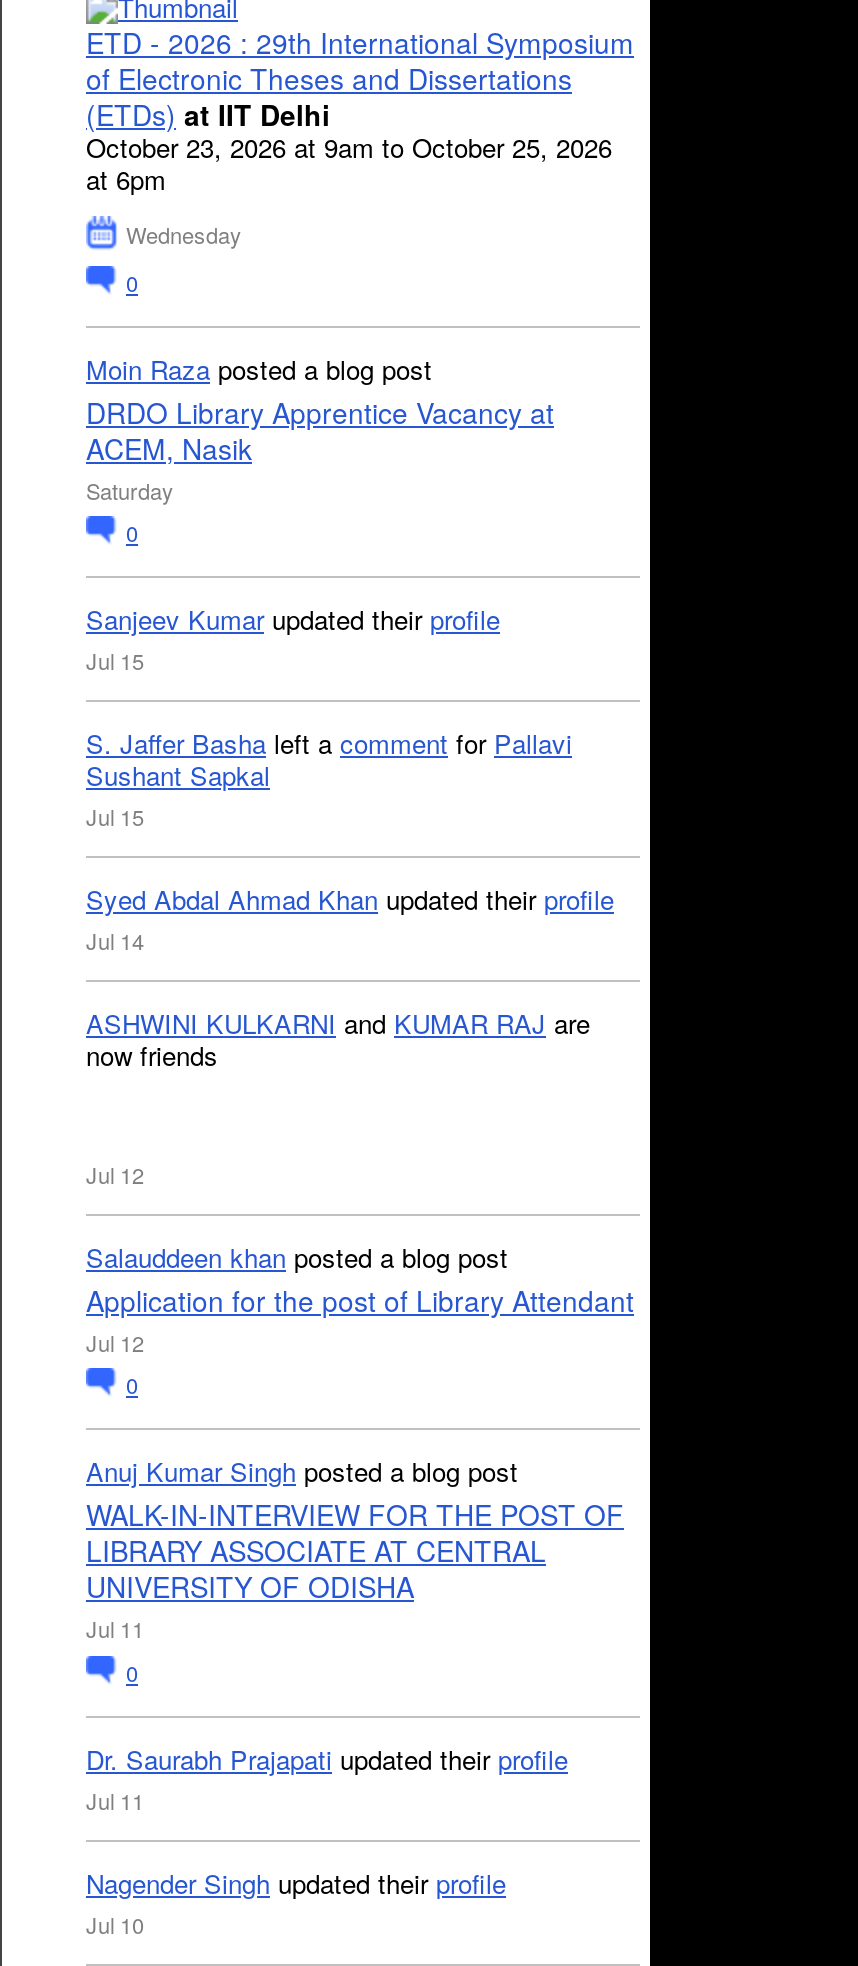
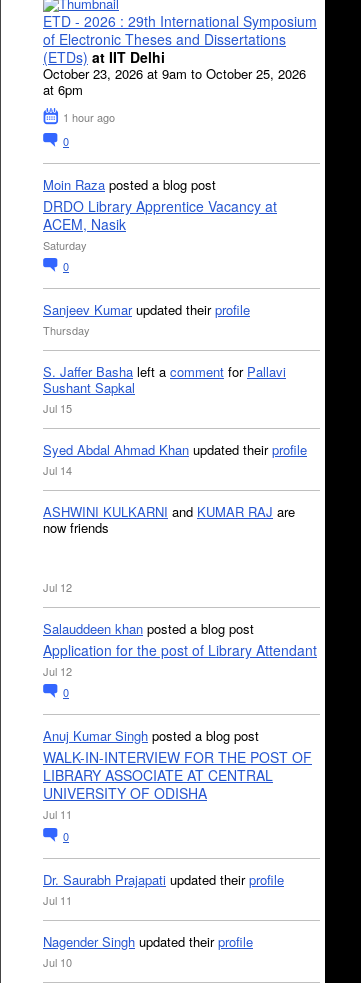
- Wednesday
+ 1 hour ago

- Jul 15
+ Thursday
